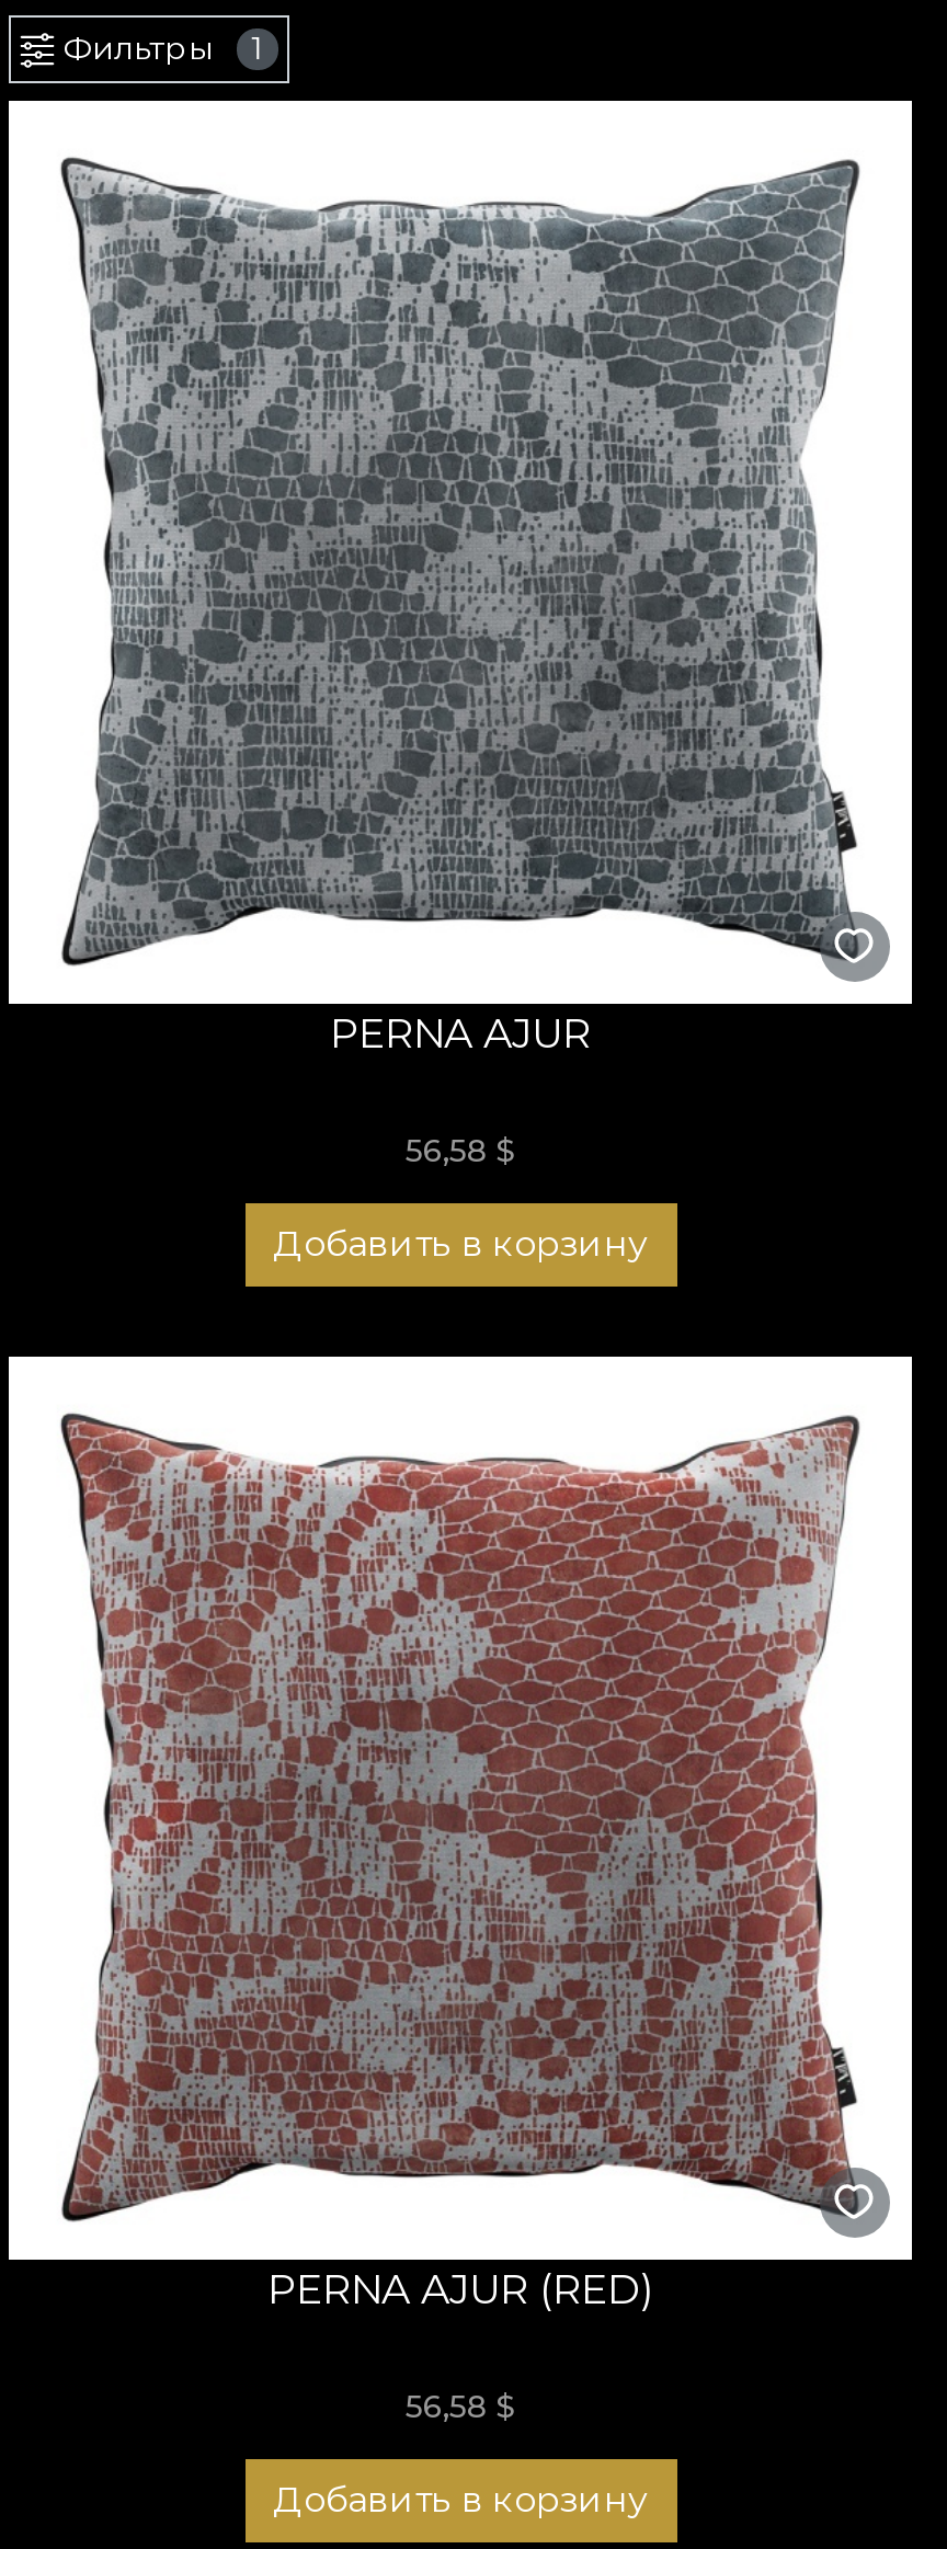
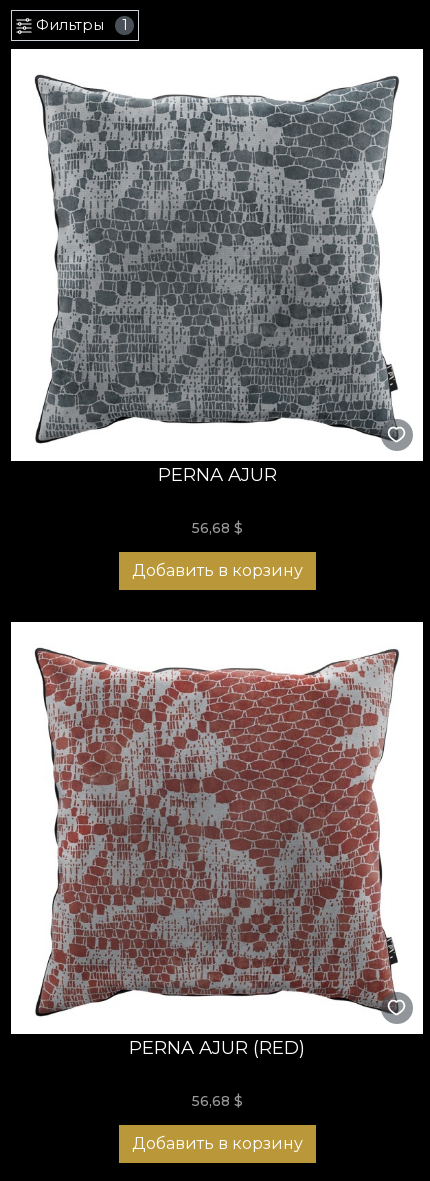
- 56,58 $
+ 56,68 $

- 56,58 $
+ 56,68 $
